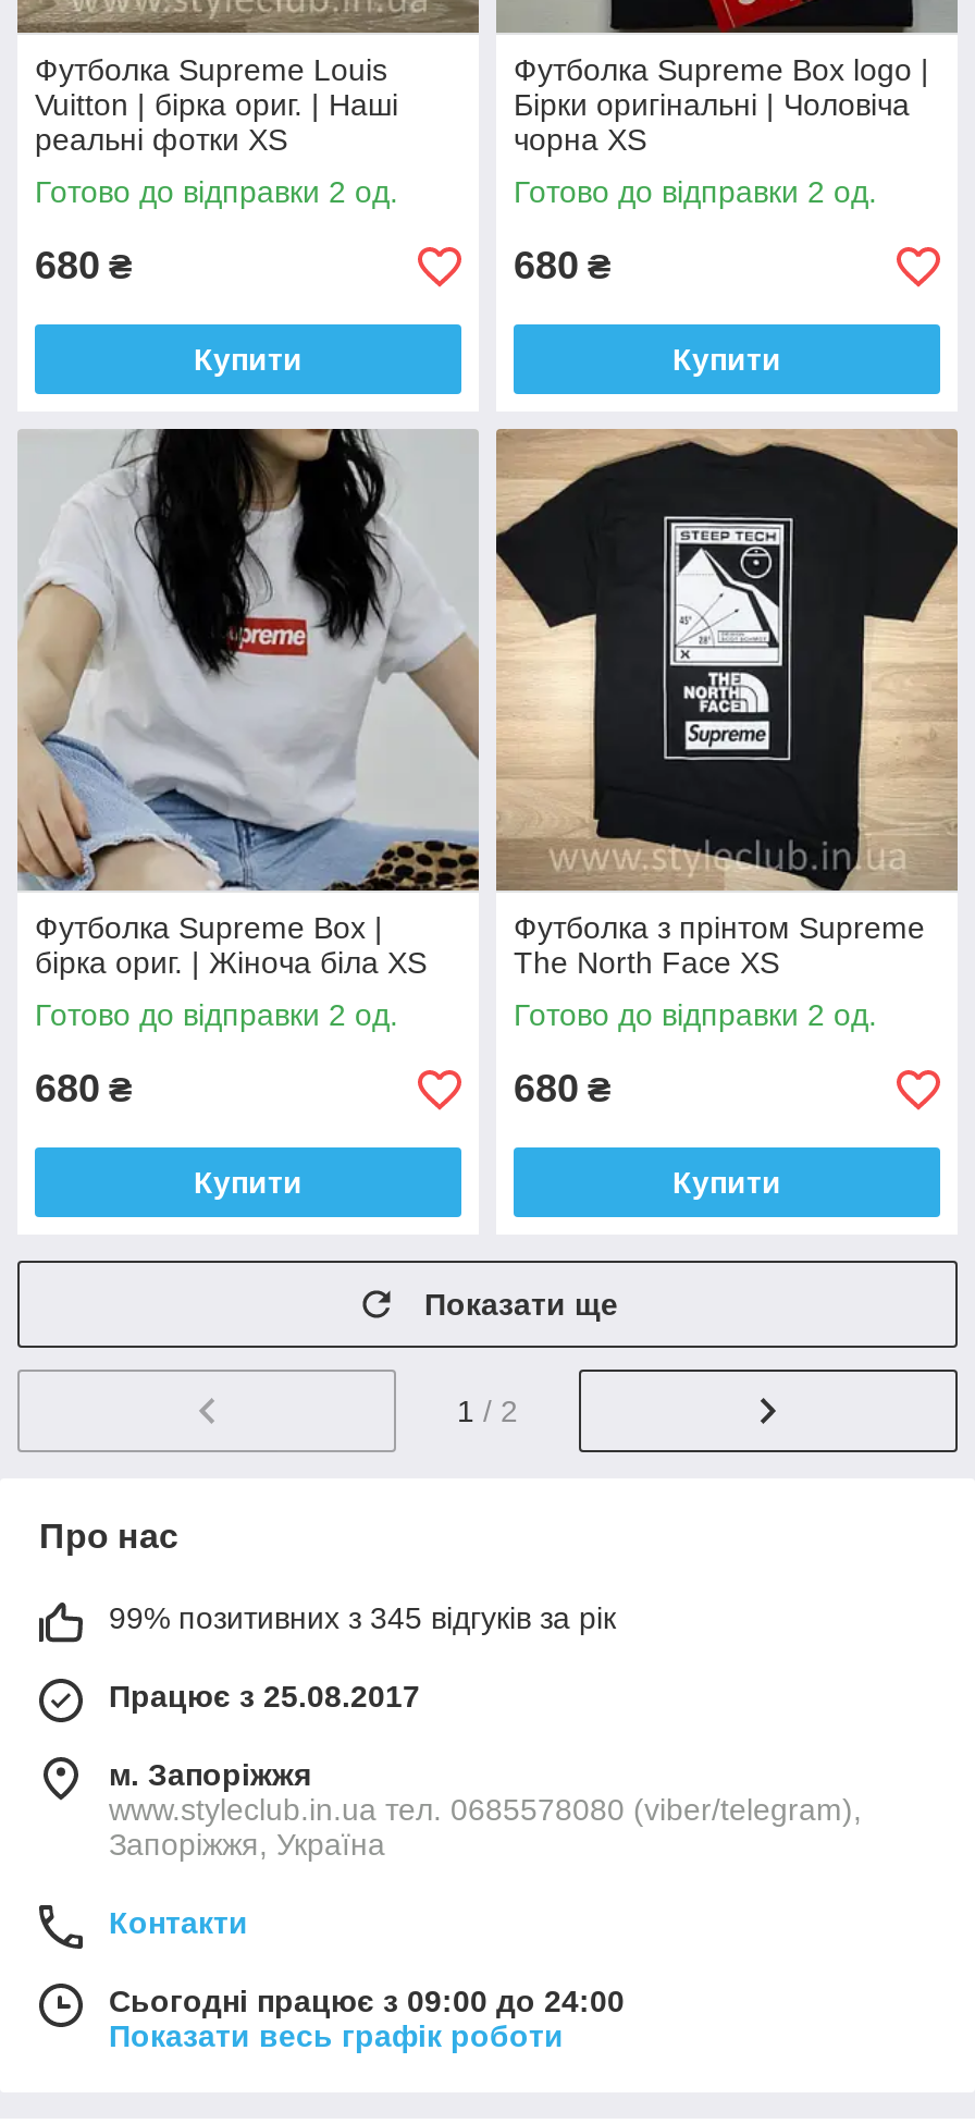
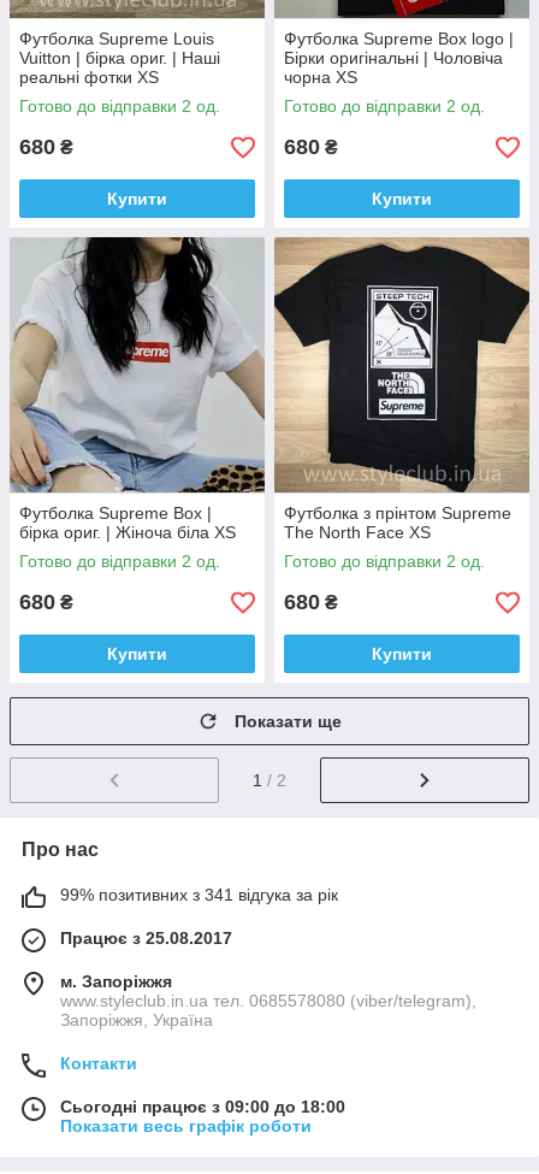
- 99% позитивних з 345 відгуків за рік
+ 99% позитивних з 341 відгука за рік

- Сьогодні працює з 09:00 до 24:00
+ Сьогодні працює з 09:00 до 18:00
